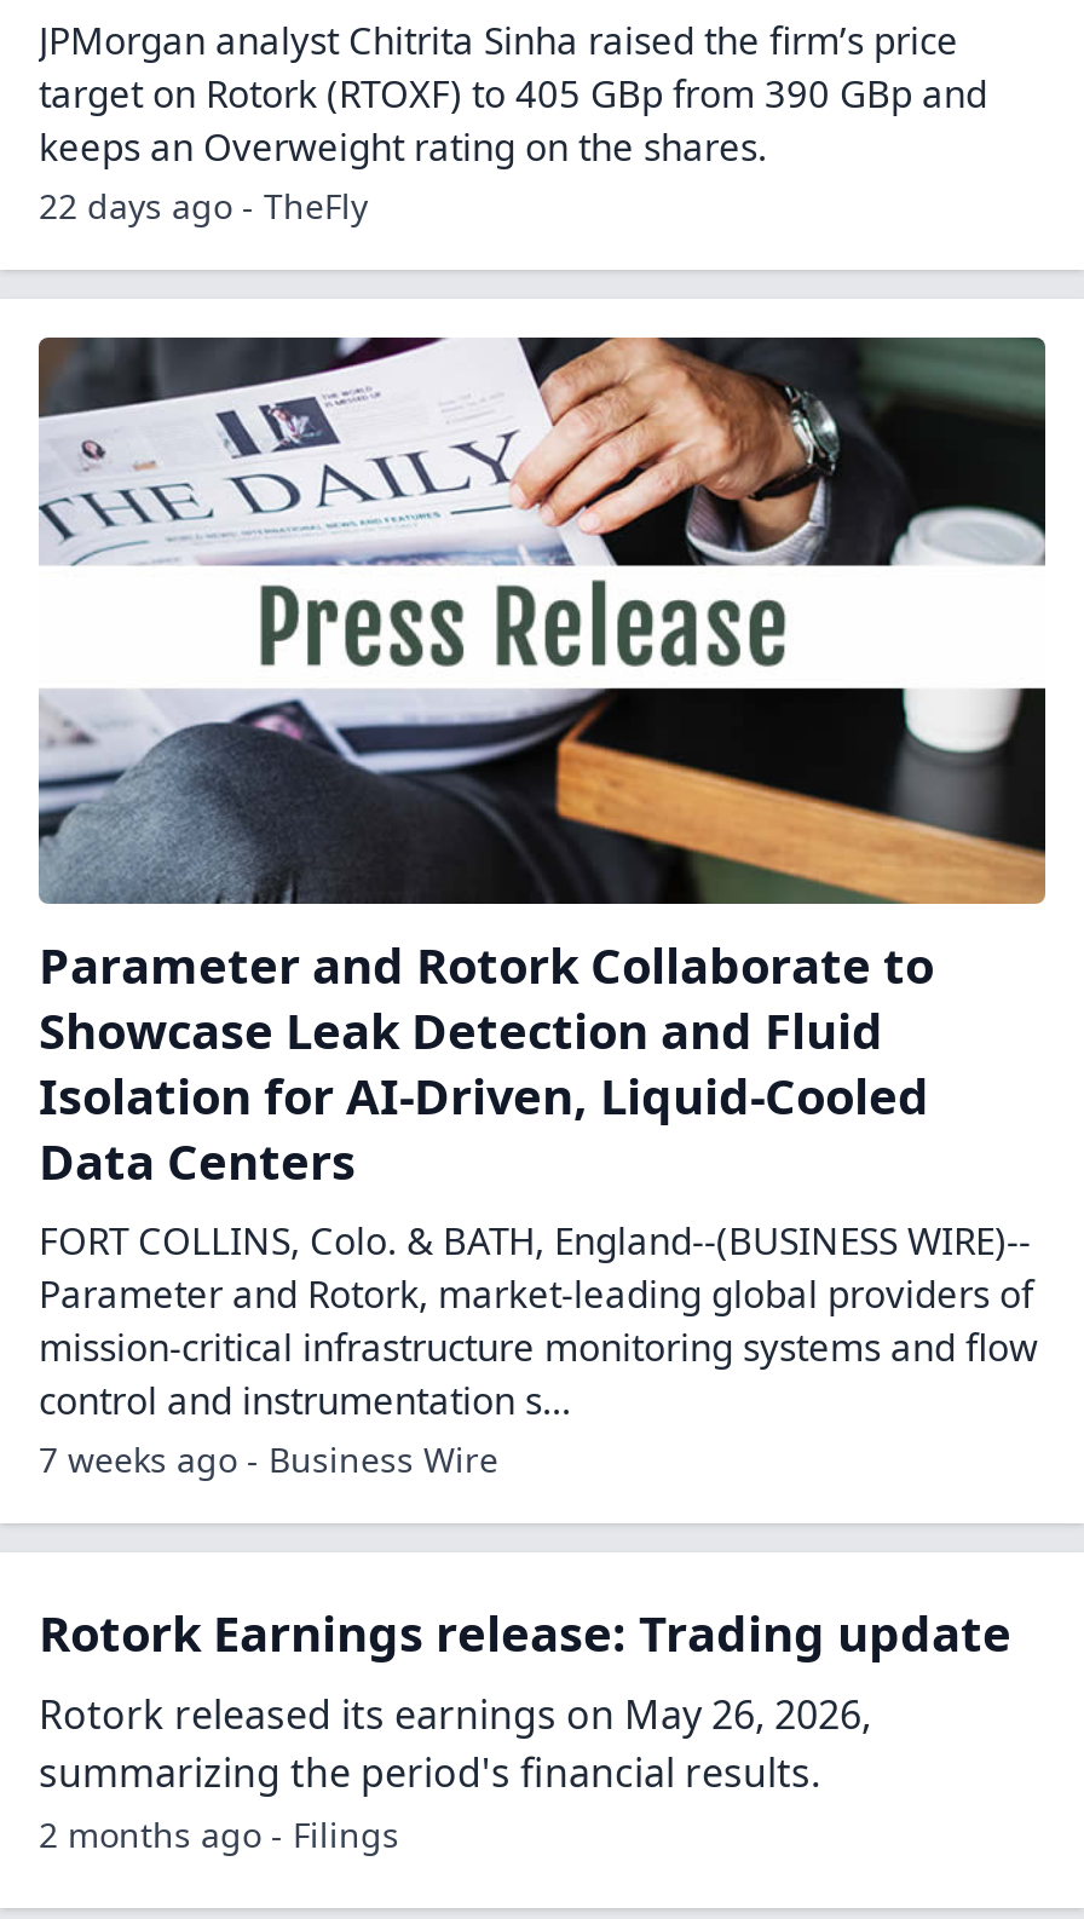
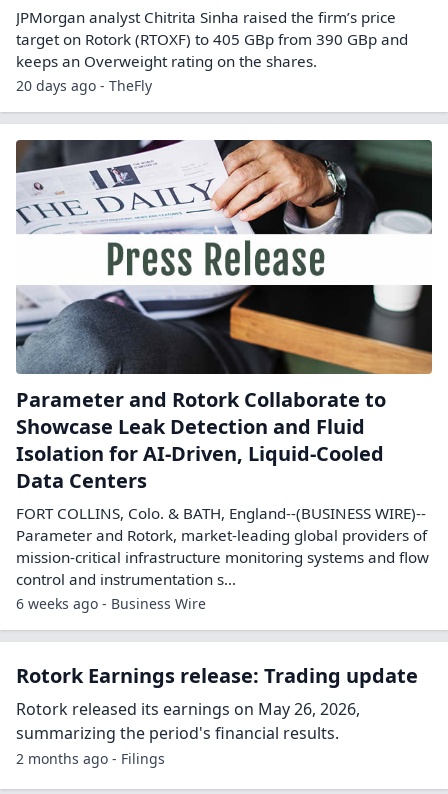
- 22 days ago - TheFly
+ 20 days ago - TheFly

- 7 weeks ago - Business Wire
+ 6 weeks ago - Business Wire
